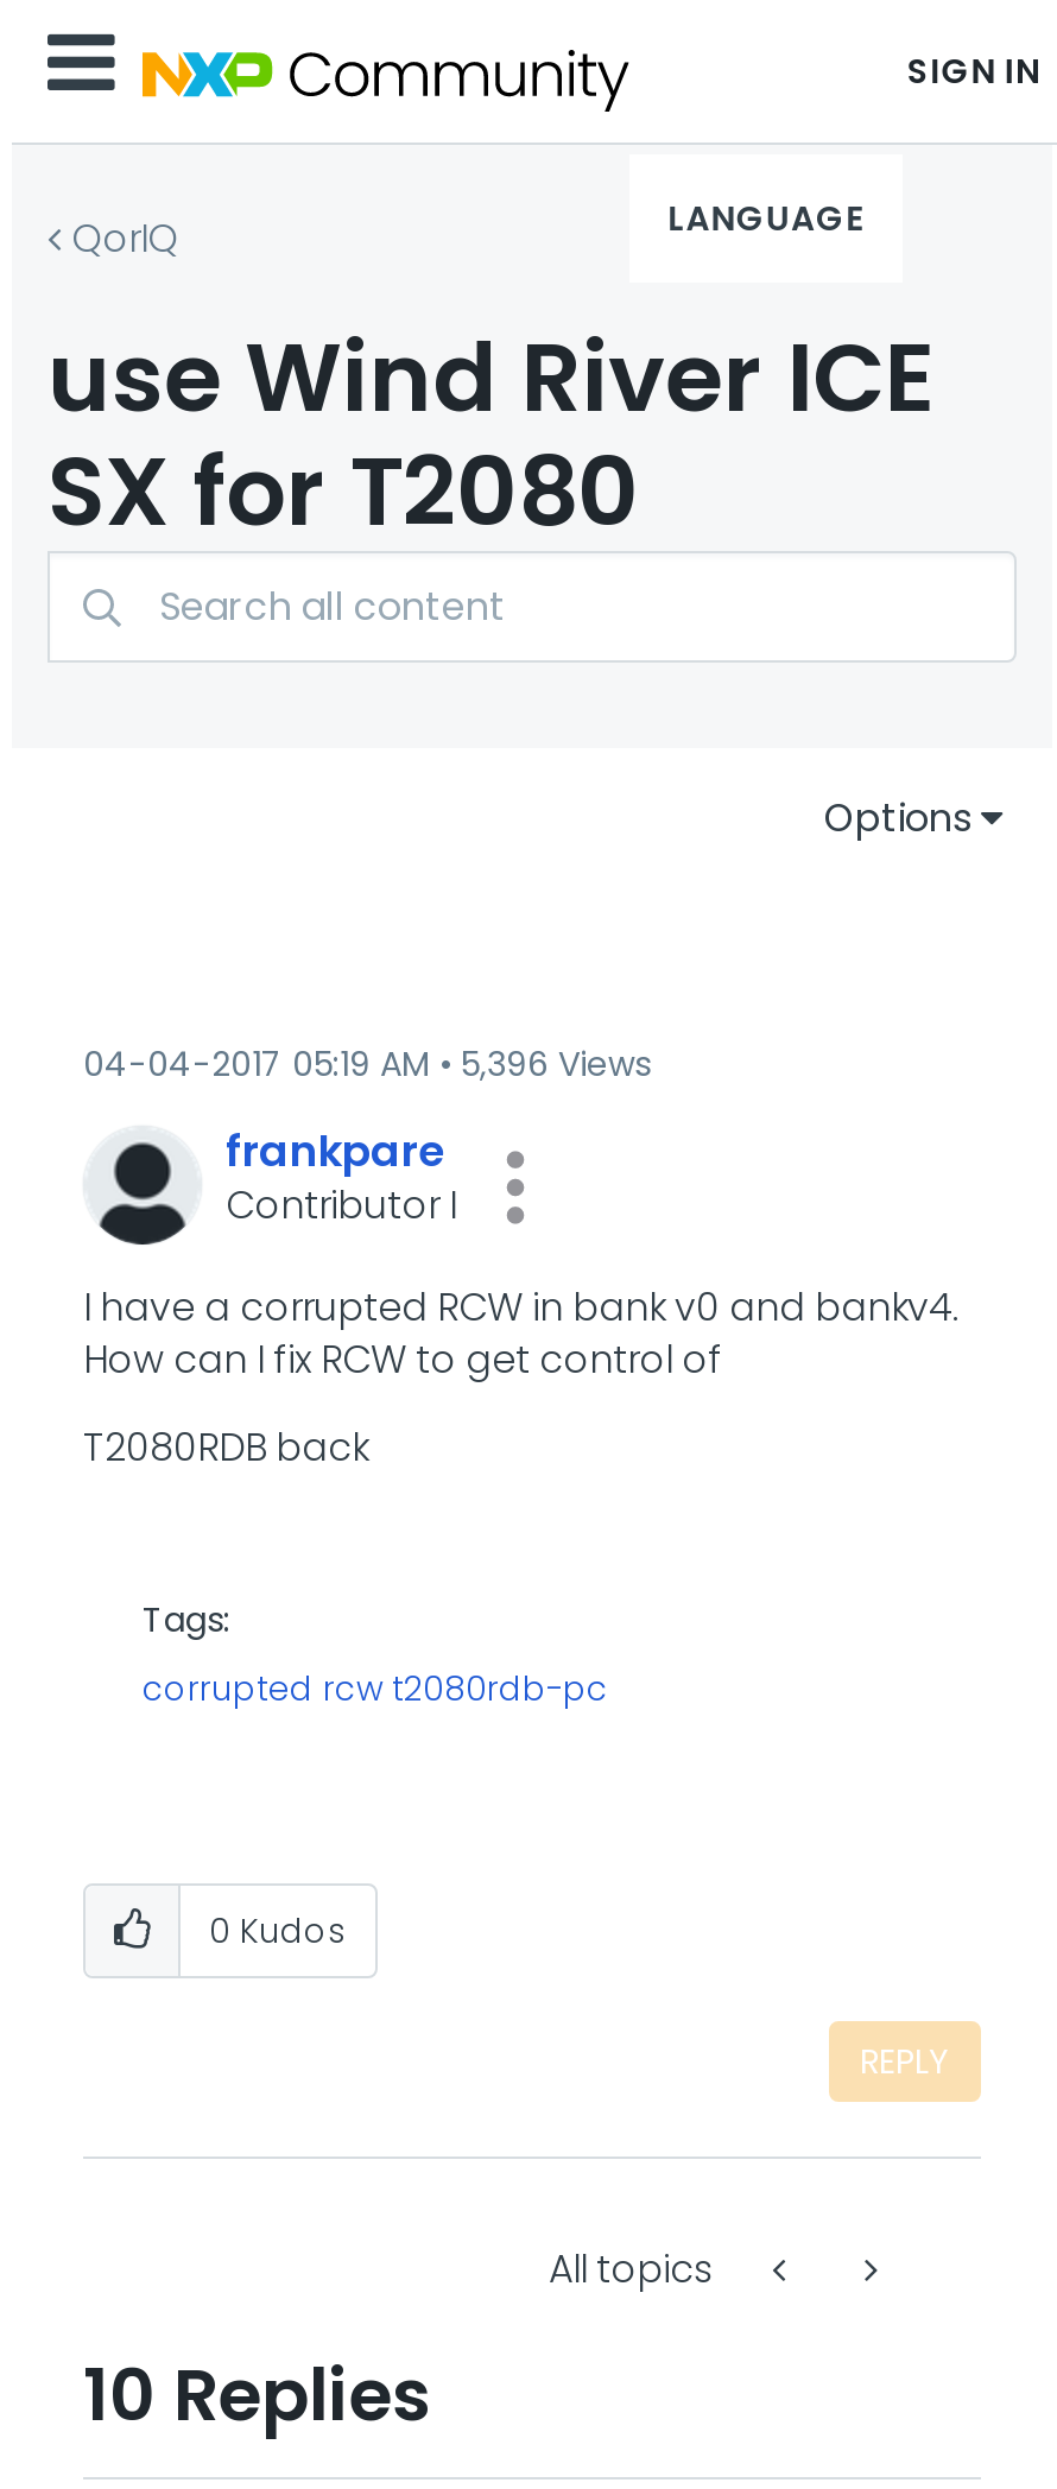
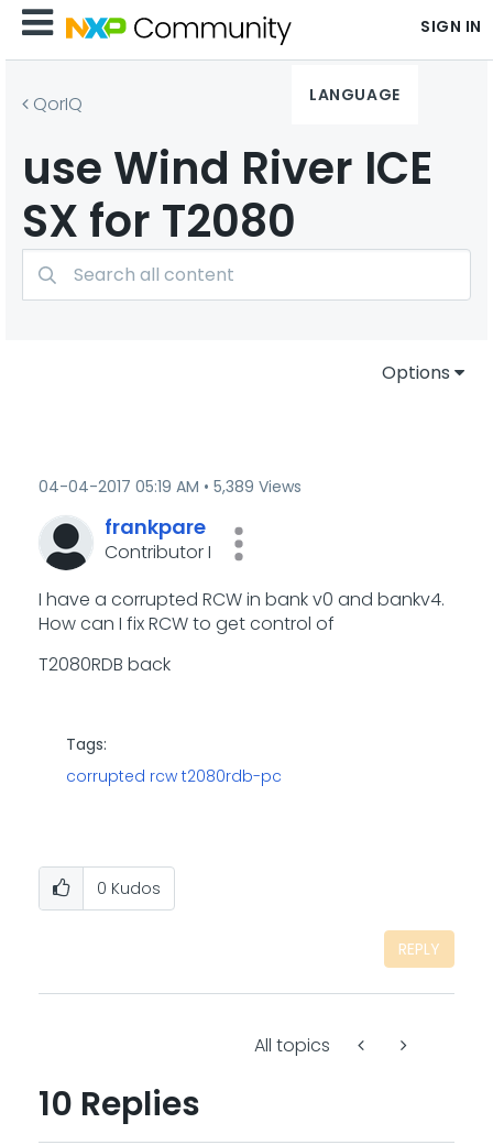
- 04-04-2017 05:19 AM 5,396 Views
+ 04-04-2017 05:19 AM 5,389 Views
